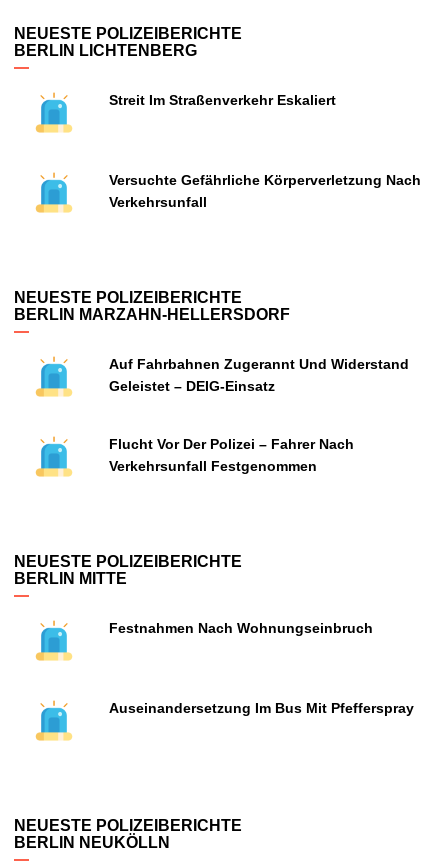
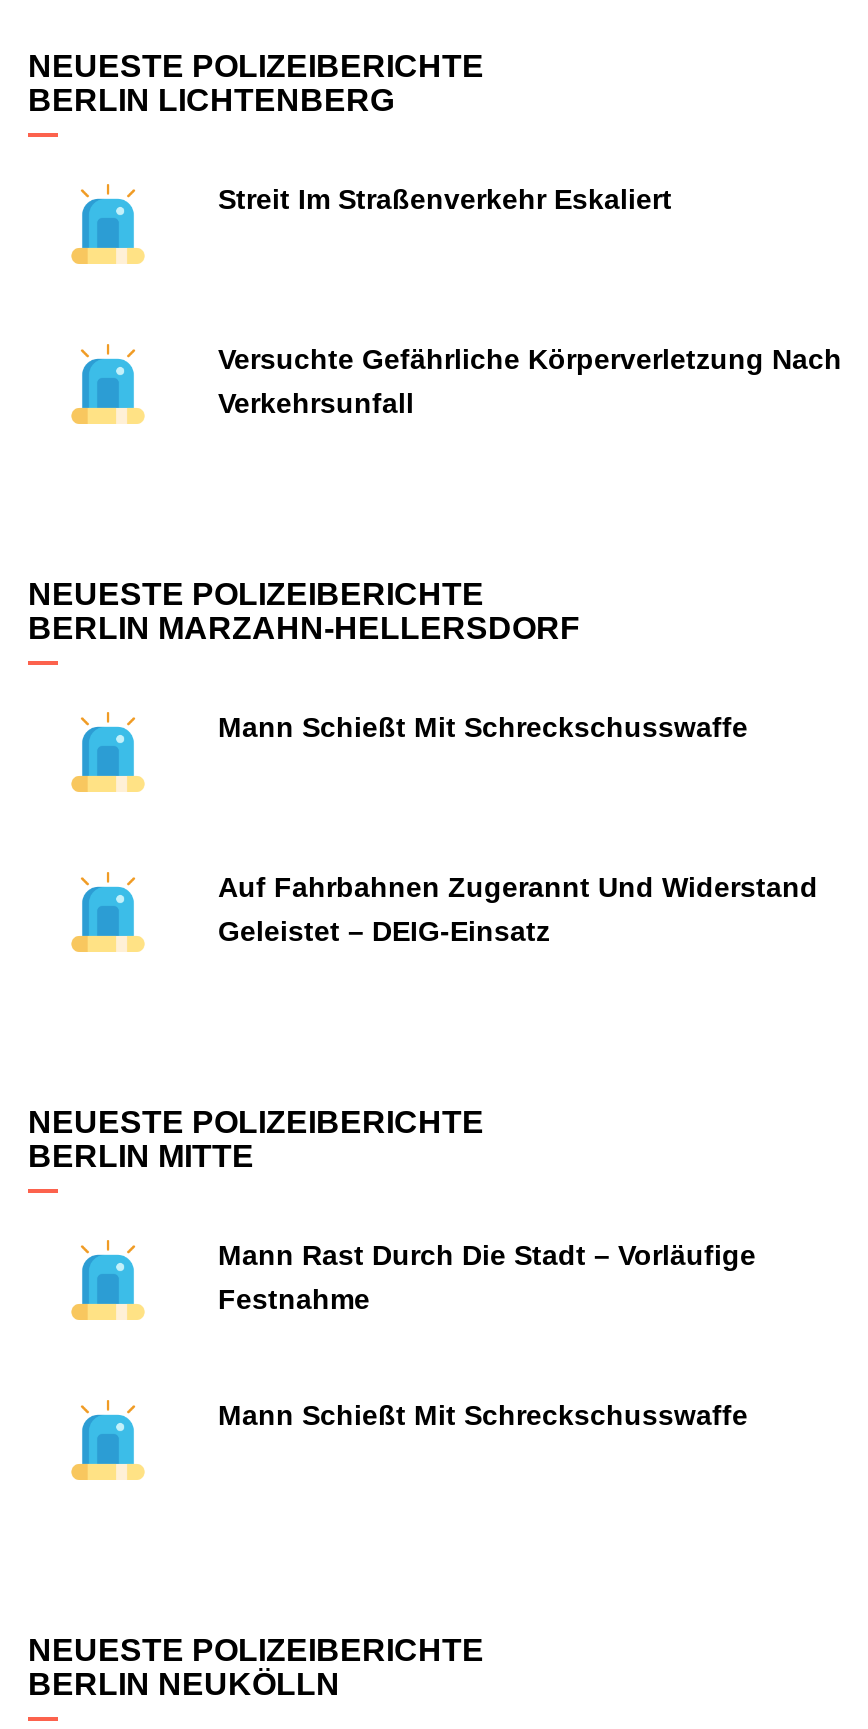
+ Mann Schießt Mit Schreckschusswaffe

moved down: Auf Fahrbahnen Zugerannt Und Widerstand | Geleistet – DEIG-Einsatz

- Flucht Vor Der Polizei – Fahrer Nach
- Verkehrsunfall Festgenommen

- Festnahmen Nach Wohnungseinbruch
+ Mann Rast Durch Die Stadt – Vorläufige
+ Festnahme

- Auseinandersetzung Im Bus Mit Pfefferspray
+ Mann Schießt Mit Schreckschusswaffe
